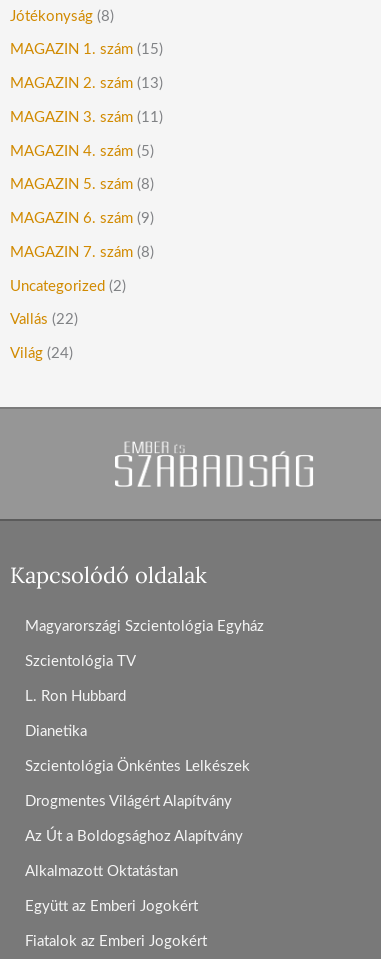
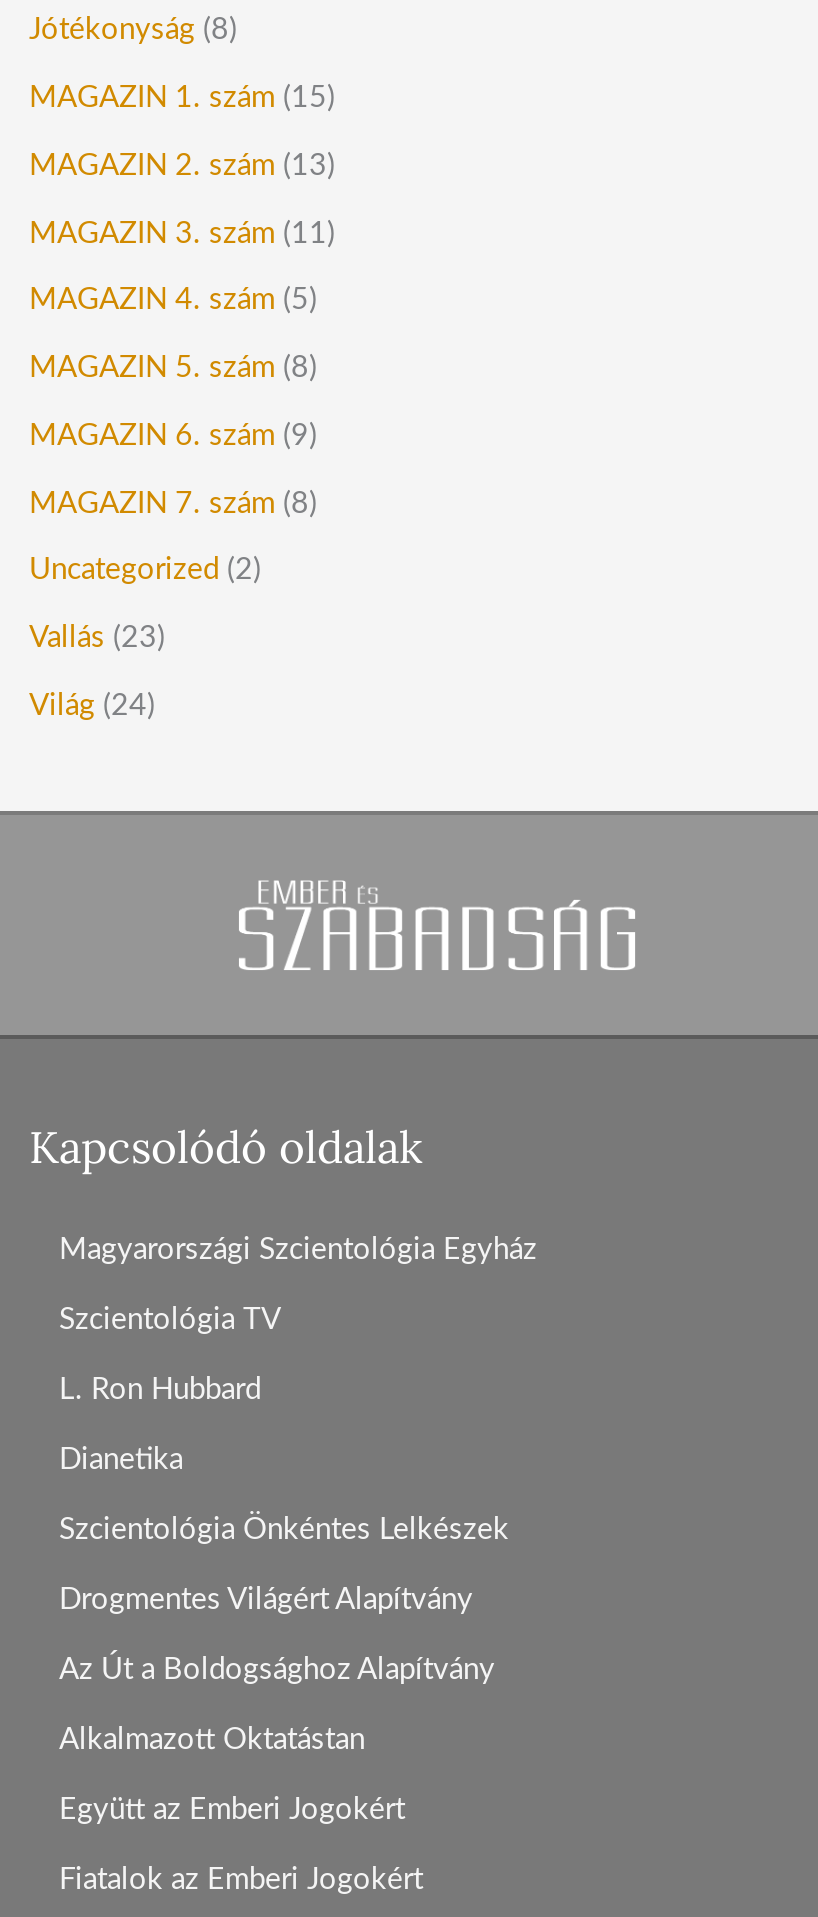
- Vallás (22)
+ Vallás (23)
